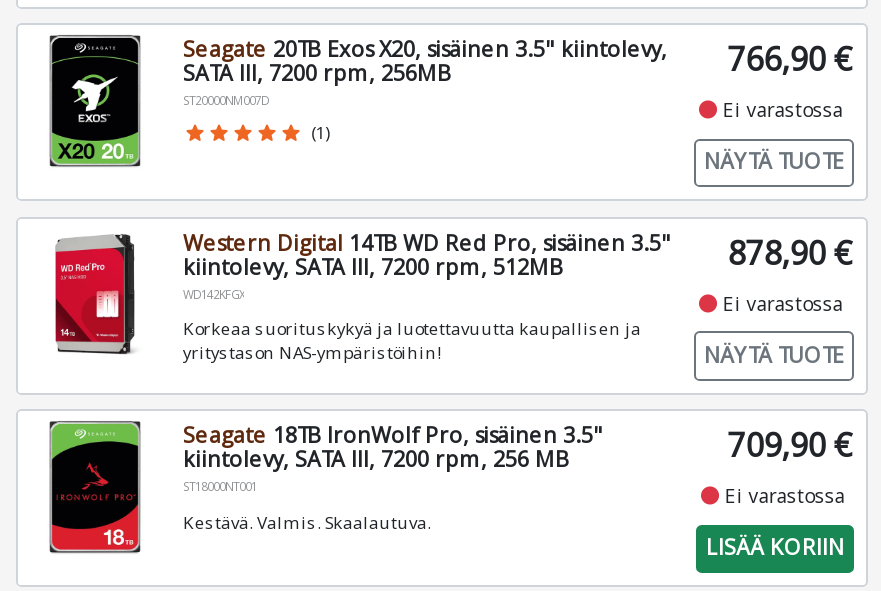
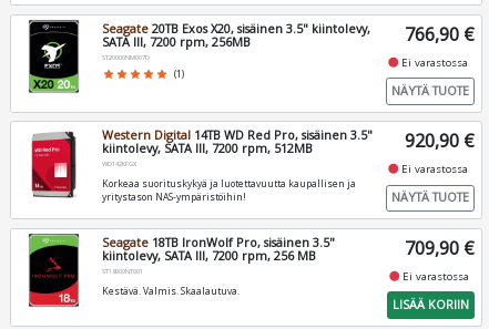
- 878,90 €
+ 920,90 €
